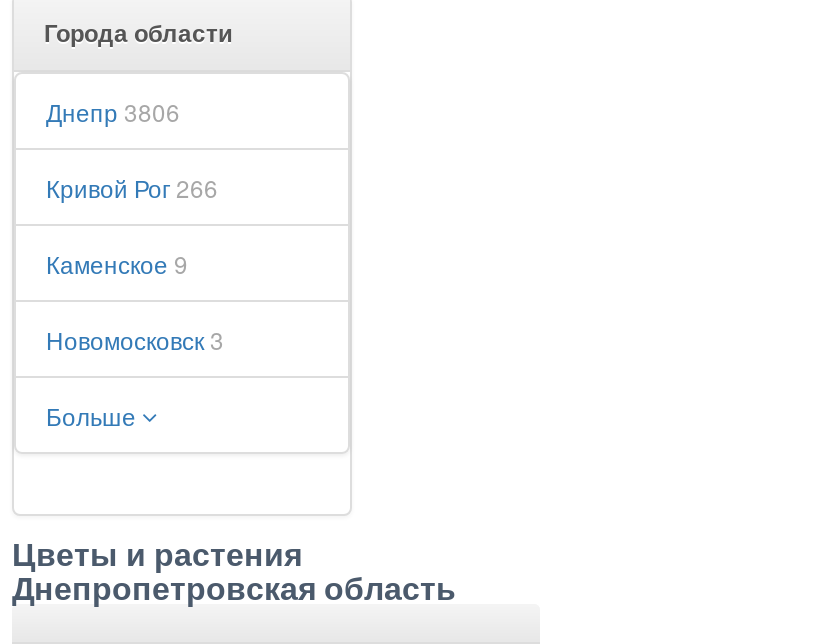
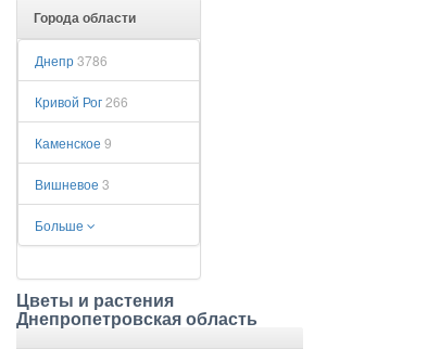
- Днепр 3806
+ Днепр 3786

- Новомосковск 3
+ Вишневое 3
